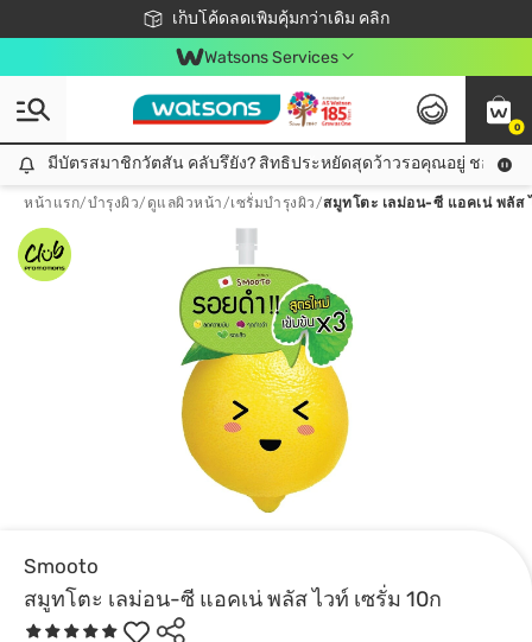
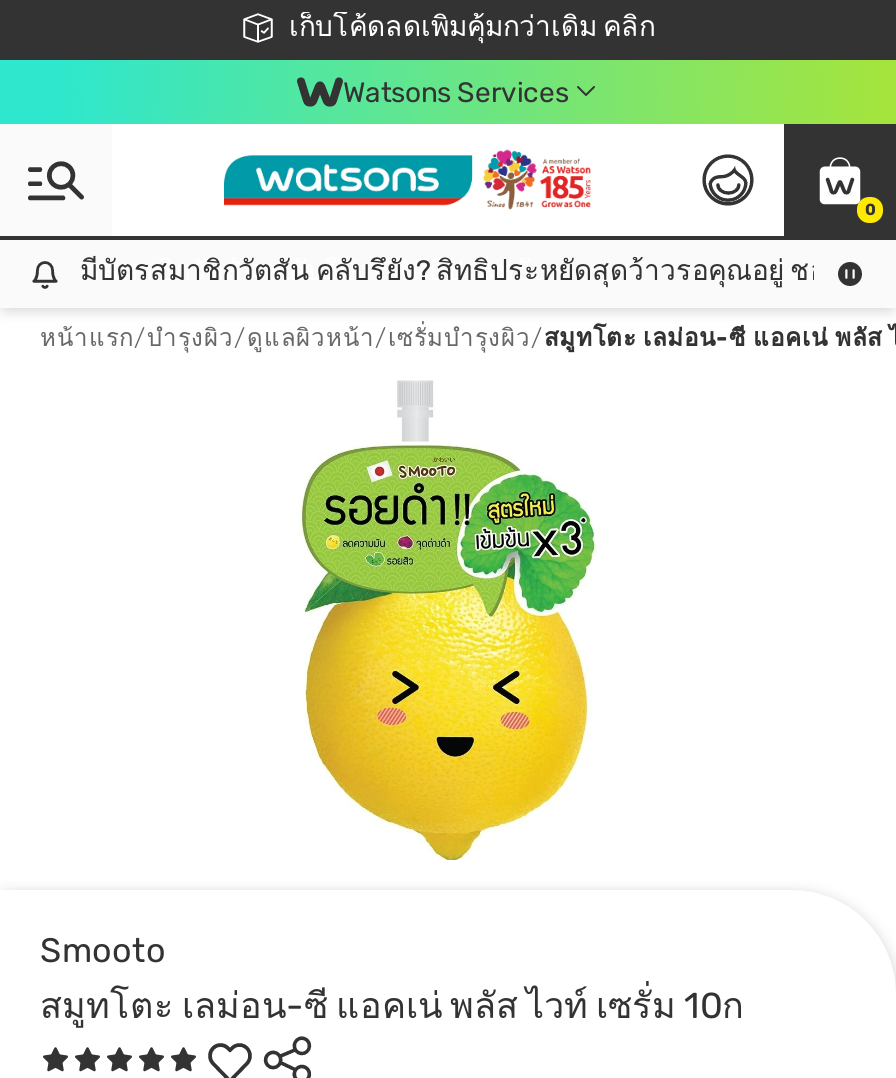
- [image]
